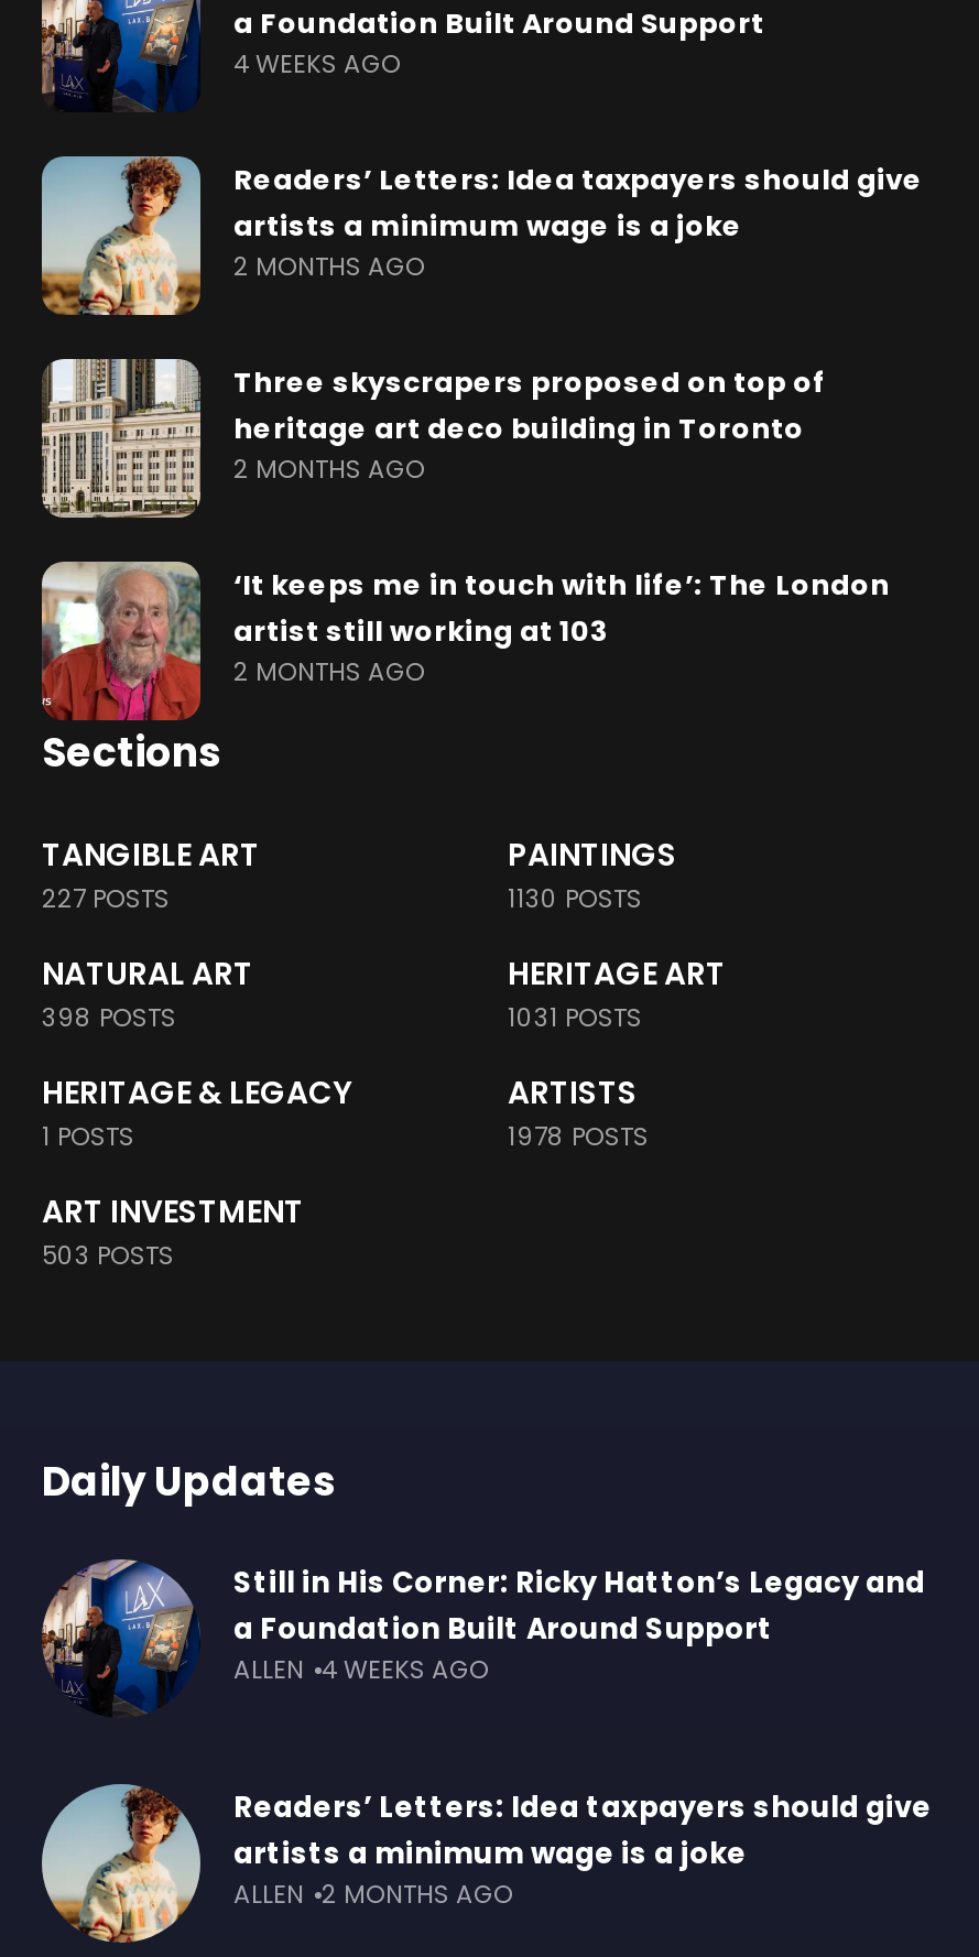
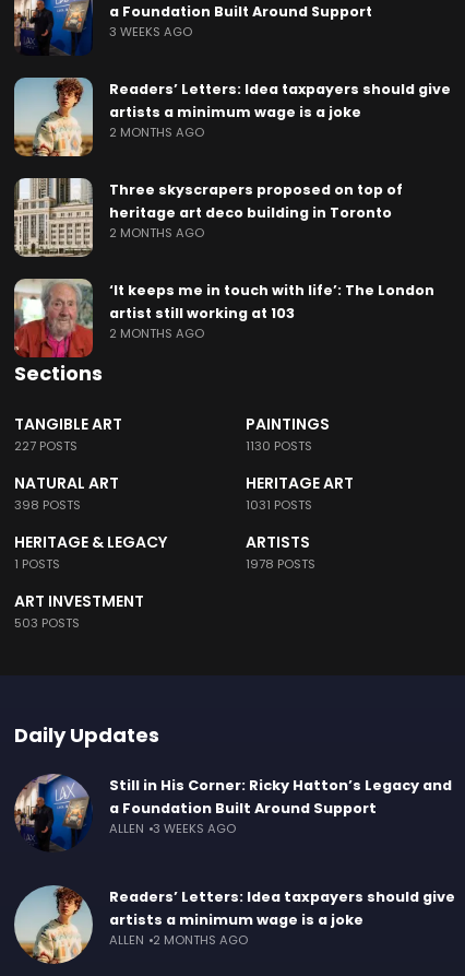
- 4 WEEKS AGO
+ 3 WEEKS AGO

- ALLEN 4 WEEKS AGO
+ ALLEN 3 WEEKS AGO
